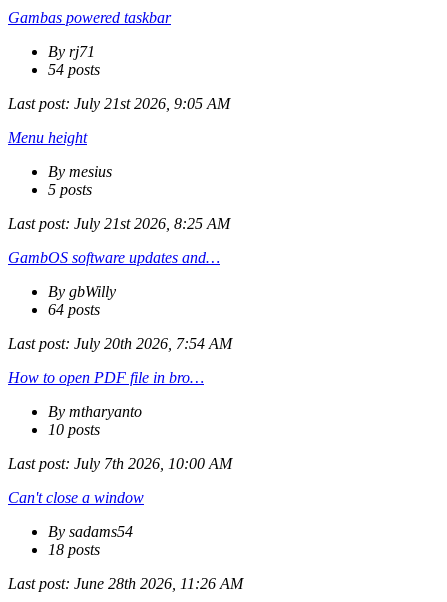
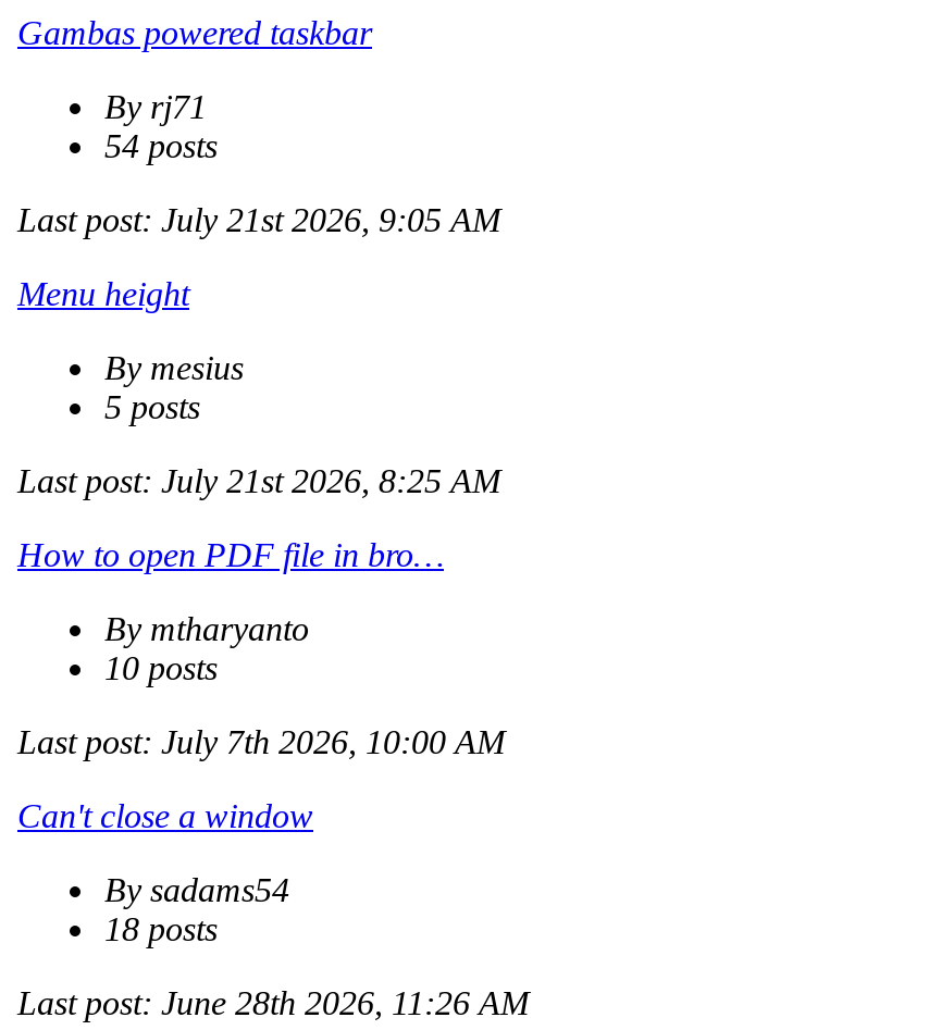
- GambOS software updates and…
- By gbWilly
- 64 posts
- Last post: July 20th 2026, 7:54 AM
